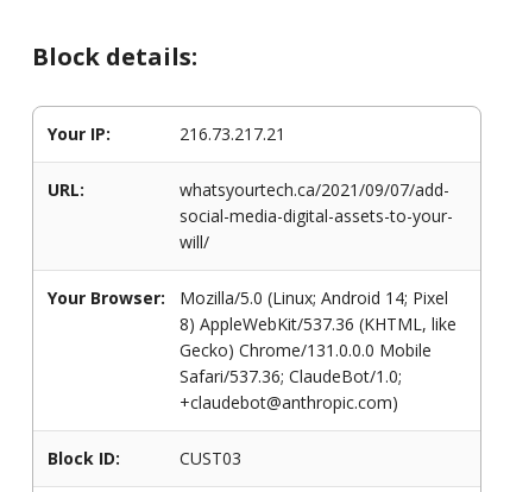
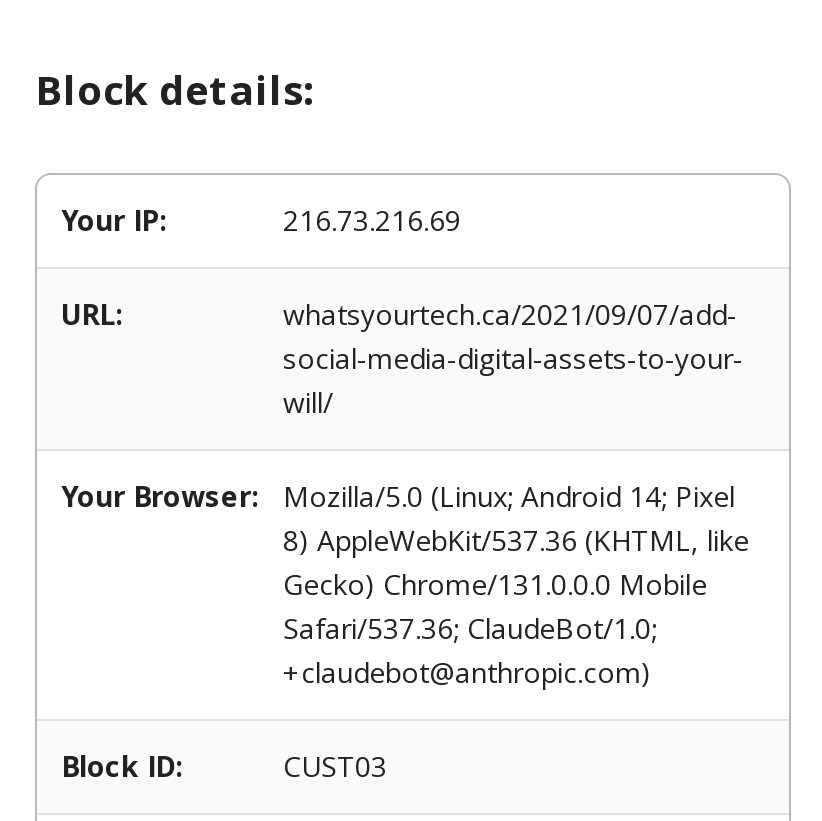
- 216.73.217.21
+ 216.73.216.69
